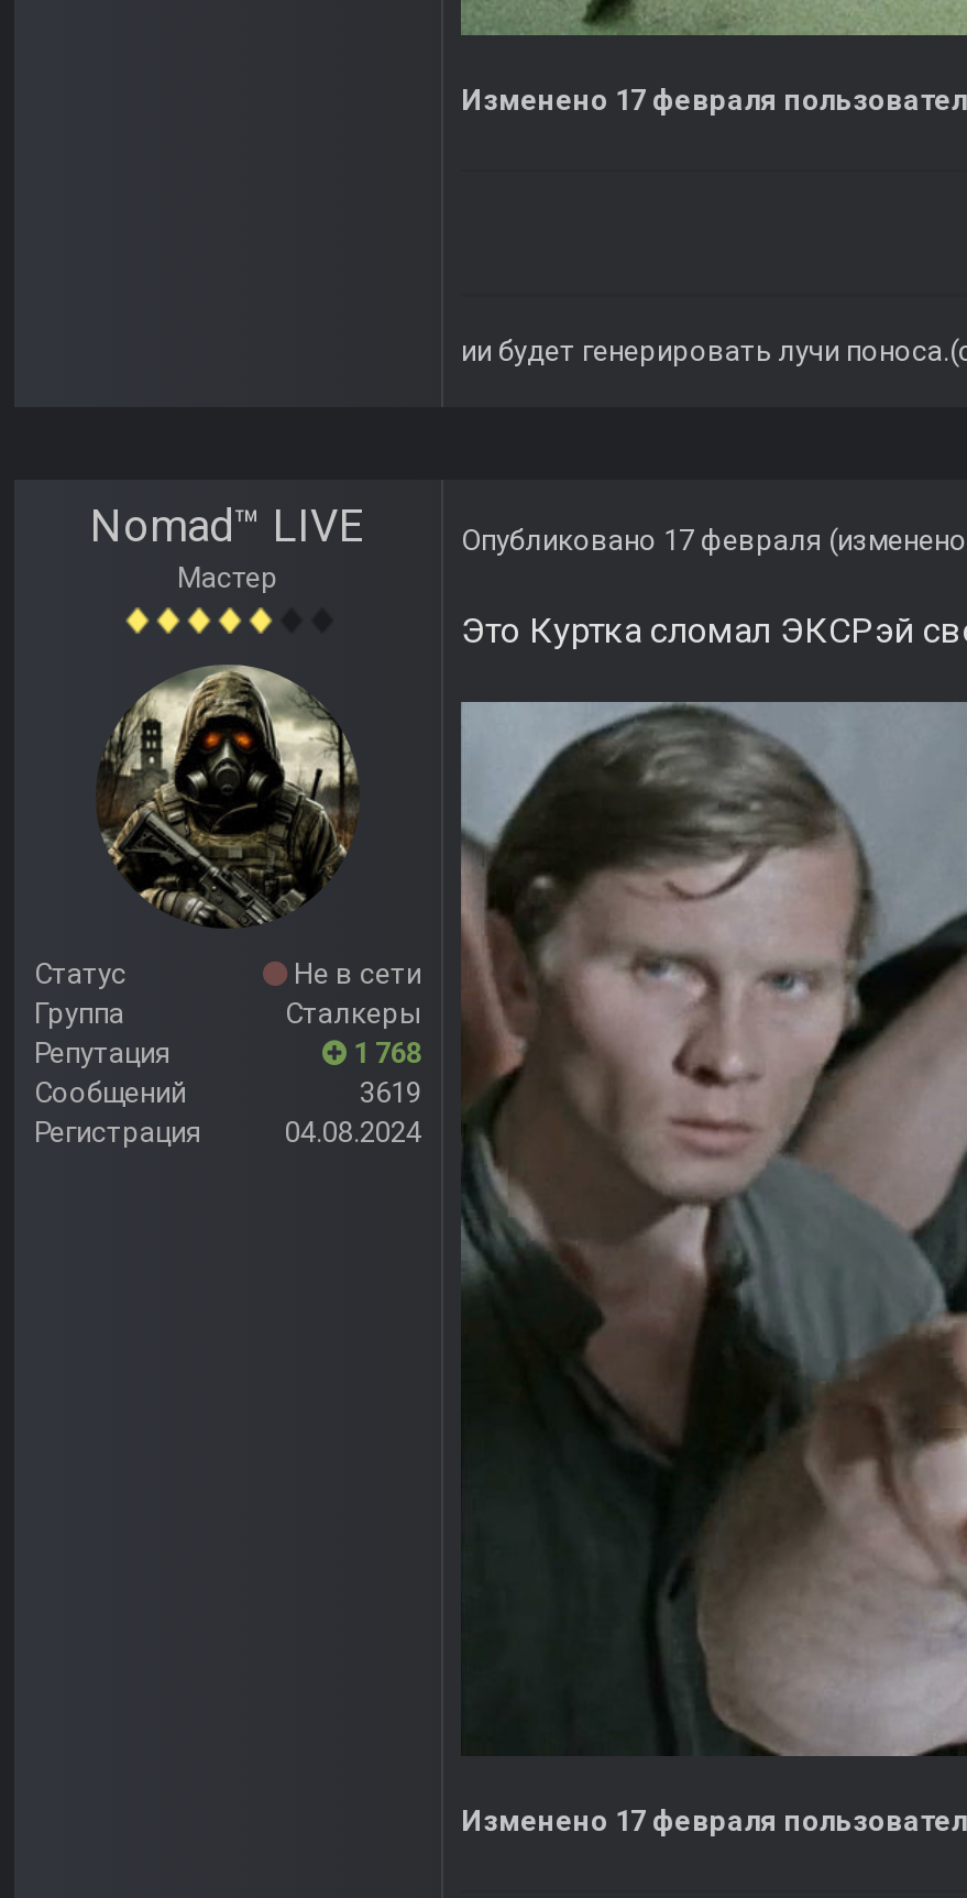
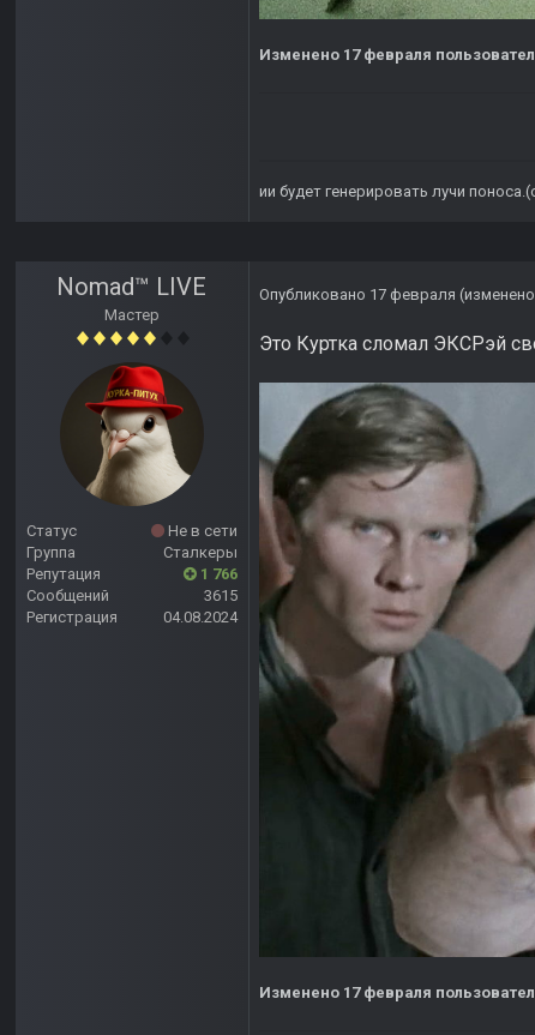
- [image]
+ [image]

- 1 768
+ 1 766

- 3619
+ 3615
